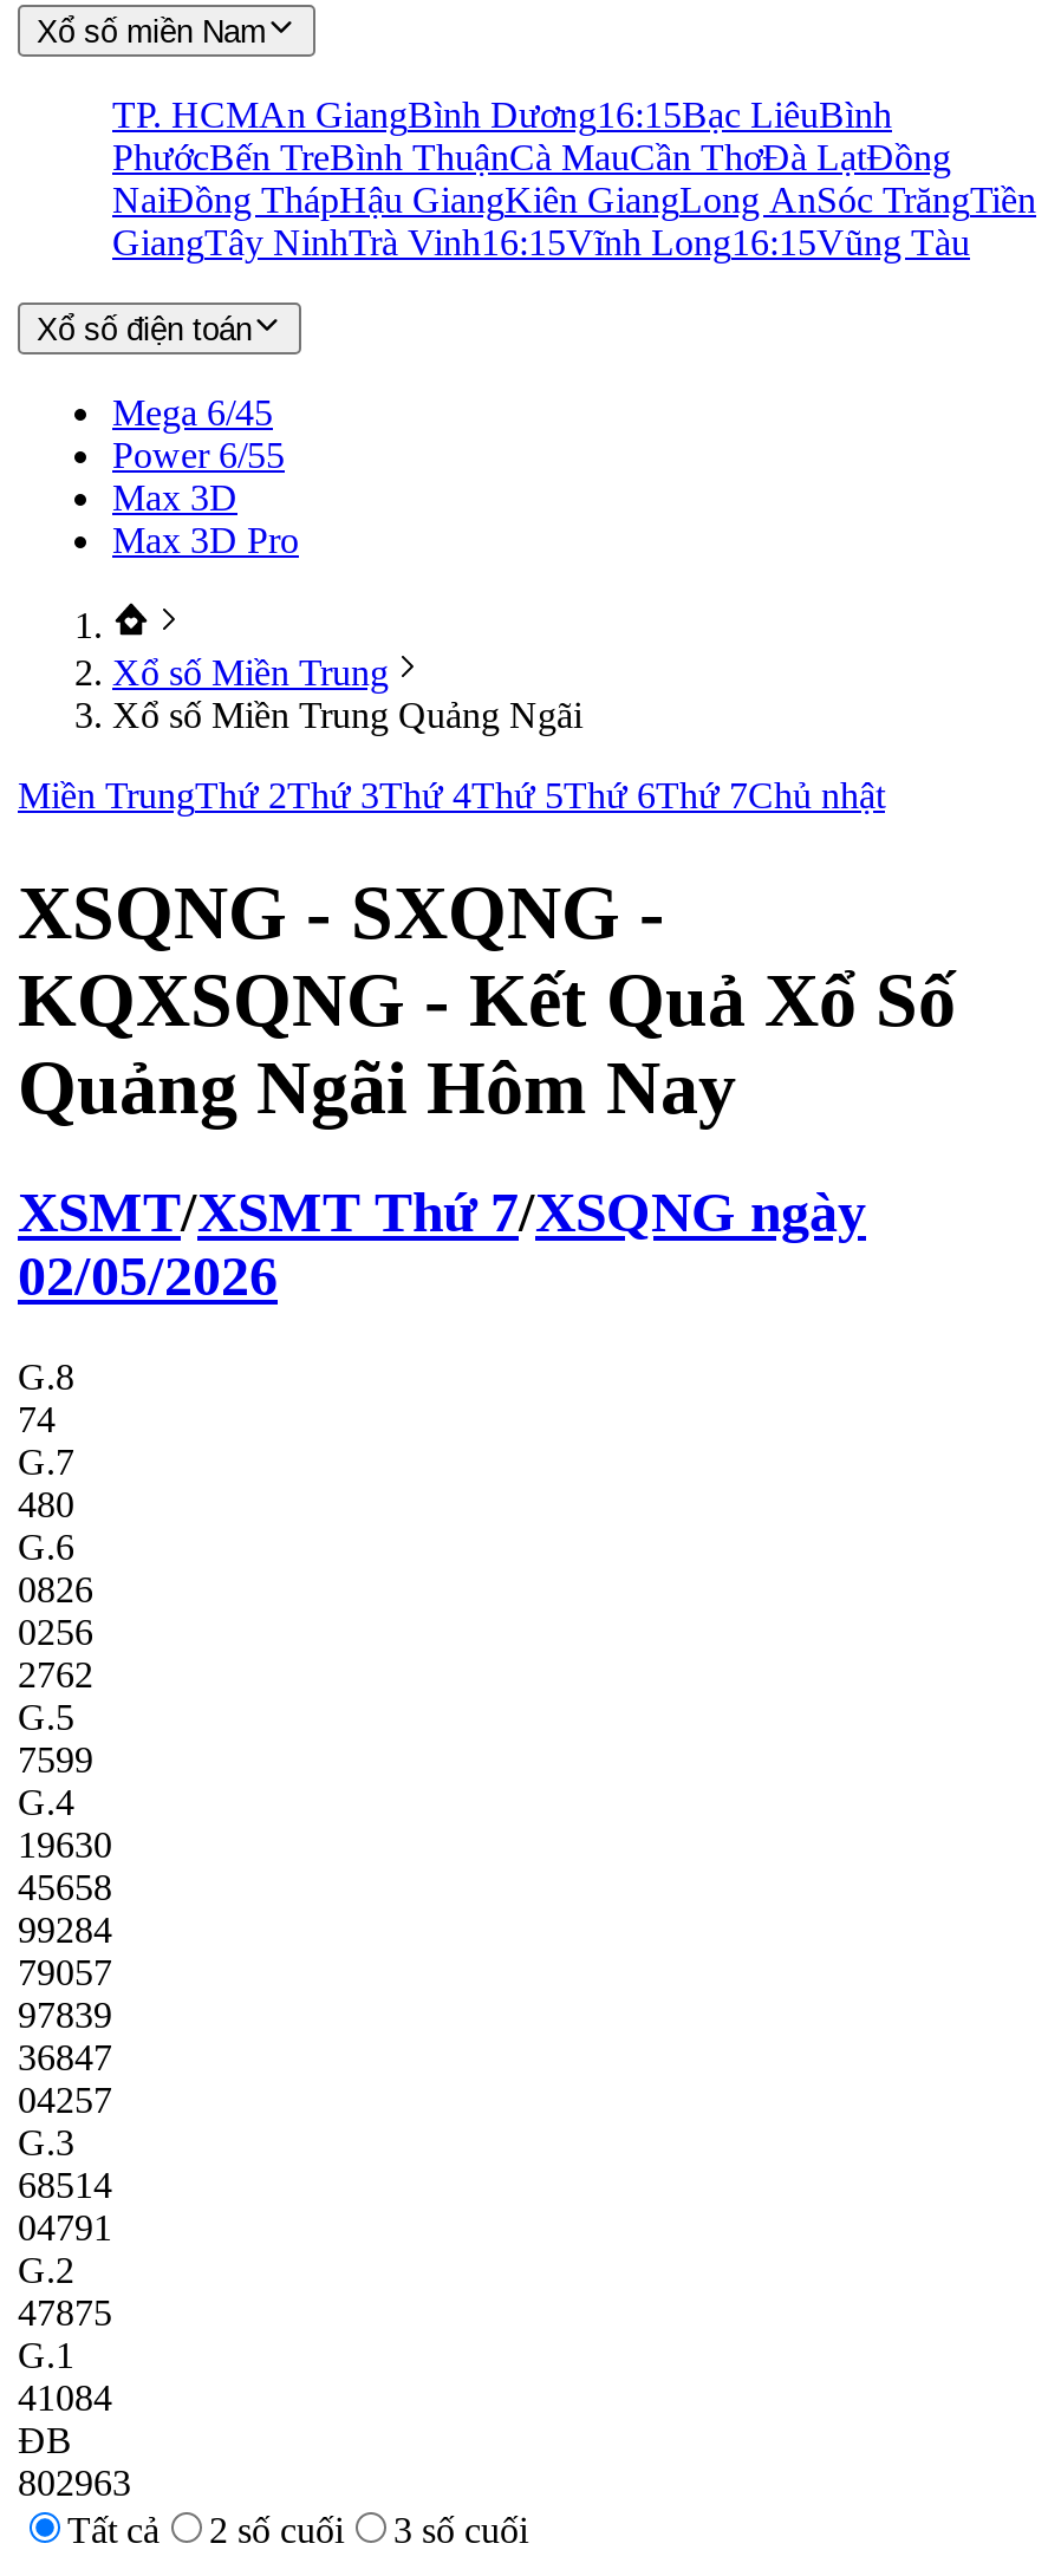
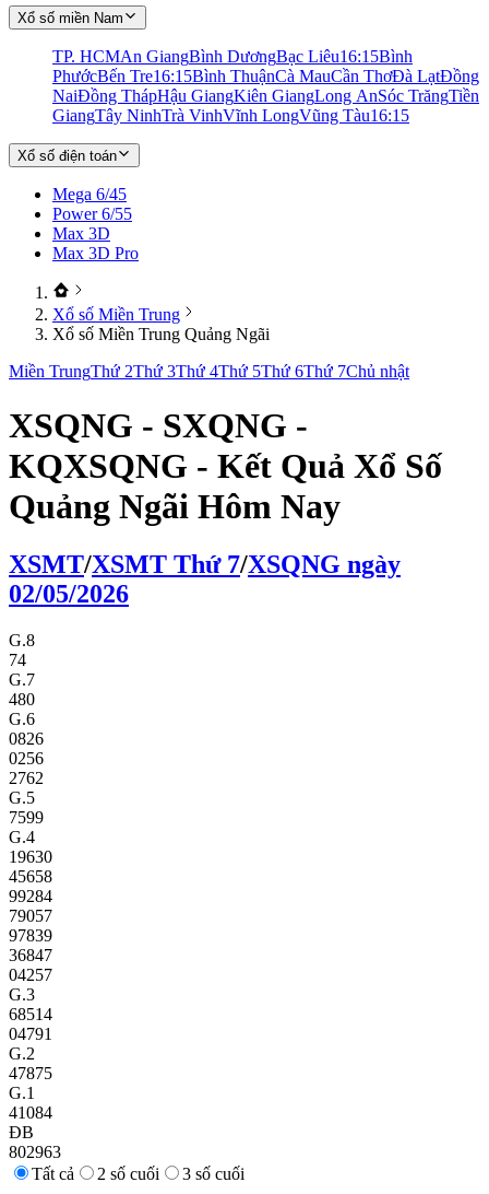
- TP. HCMAn GiangBình Dương16:15Bạc LiêuBình
- PhướcBến TreBình ThuậnCà MauCần ThơĐà LạtĐồng
+ TP. HCMAn GiangBình DươngBạc Liêu 16:15Bình
+ PhướcBến Tre16:15Bình ThuậnCà MauCần ThơĐà LạtĐồng

- GiangTây NinhTrà Vinh16:15Vĩnh Long16:15Vũng Tàu
+ GiangTây NinhTrà VinhVĩnh LongVũng Tàu 16:15
